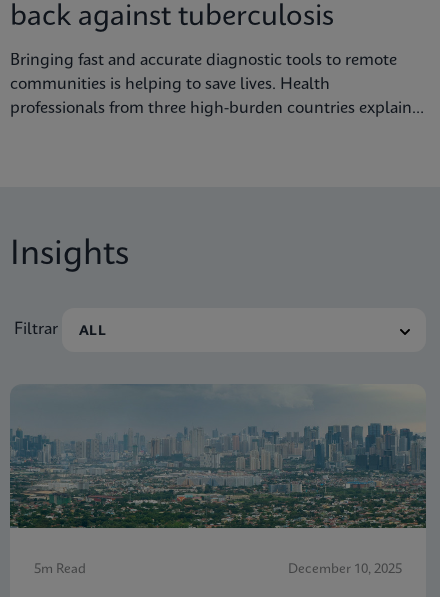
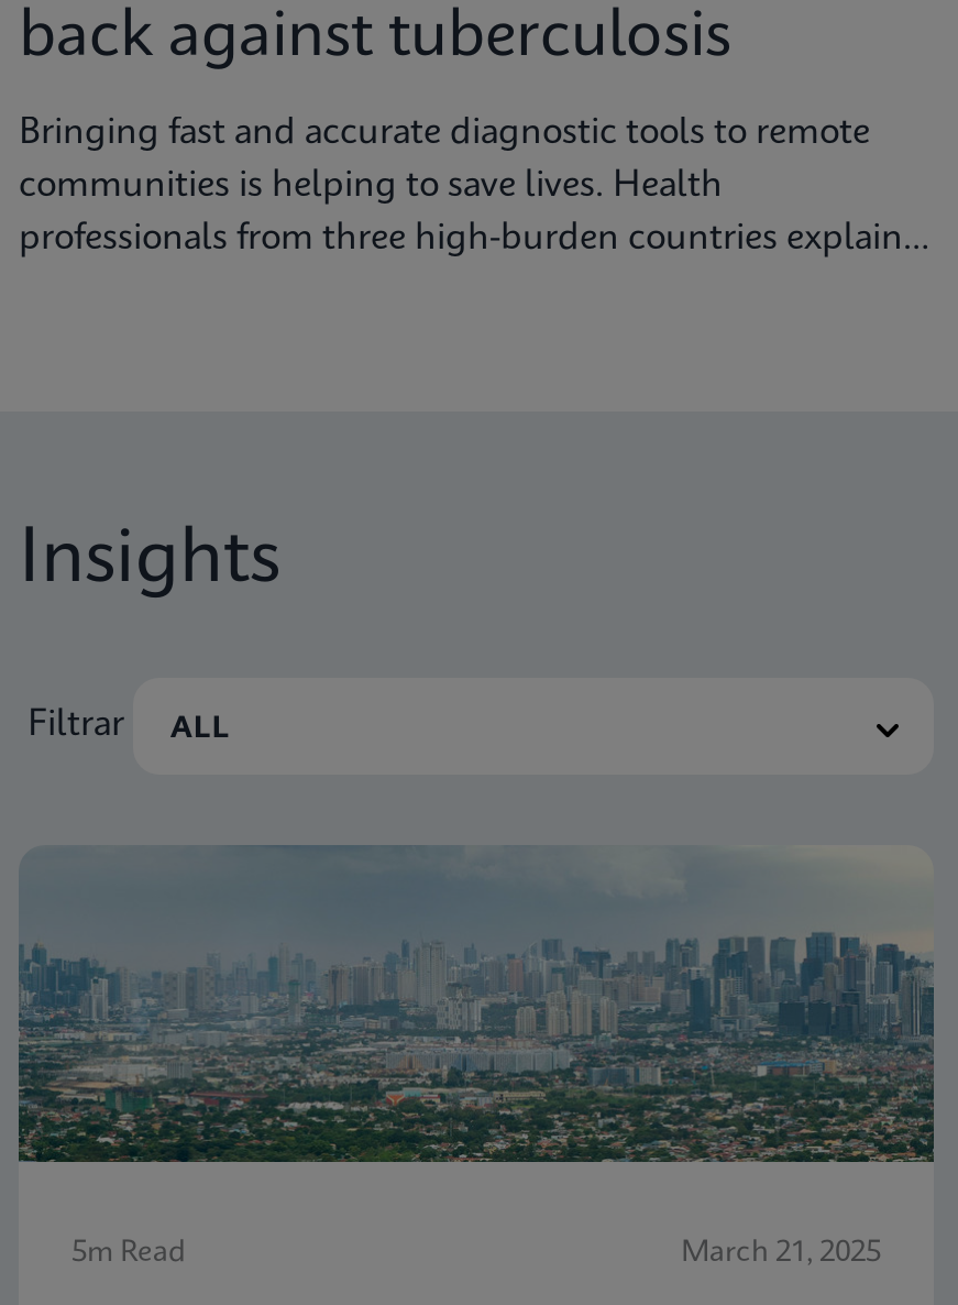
- December 10, 2025
+ March 21, 2025
